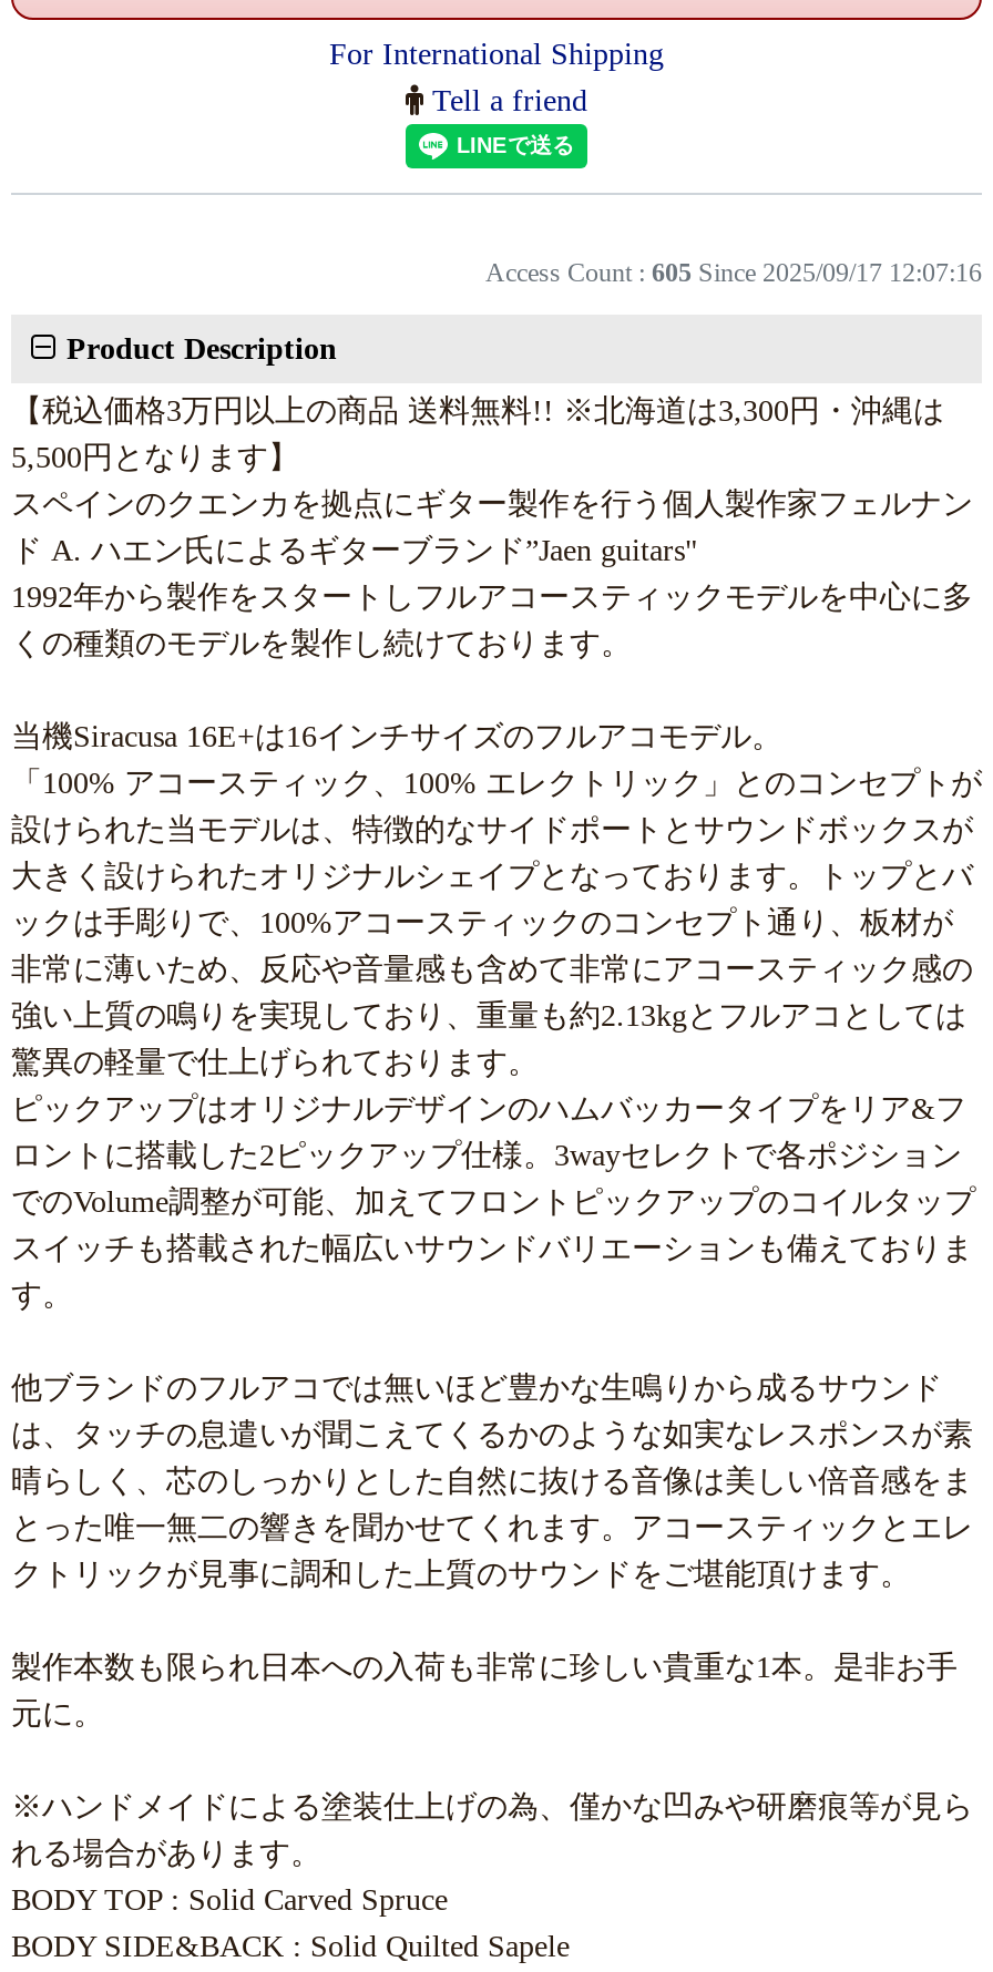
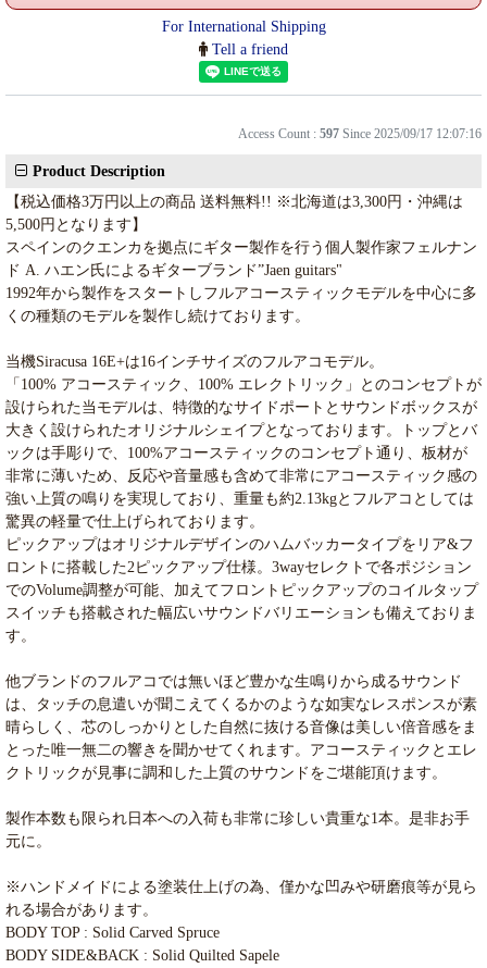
- Access Count : 605 Since 2025/09/17 12:07:16
+ Access Count : 597 Since 2025/09/17 12:07:16
